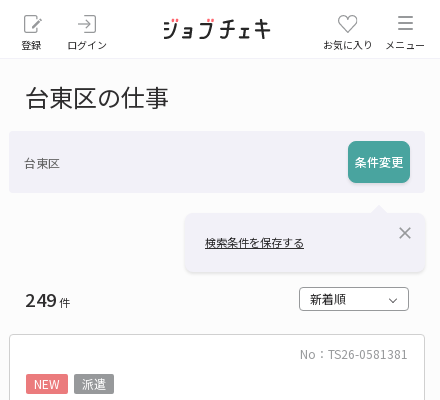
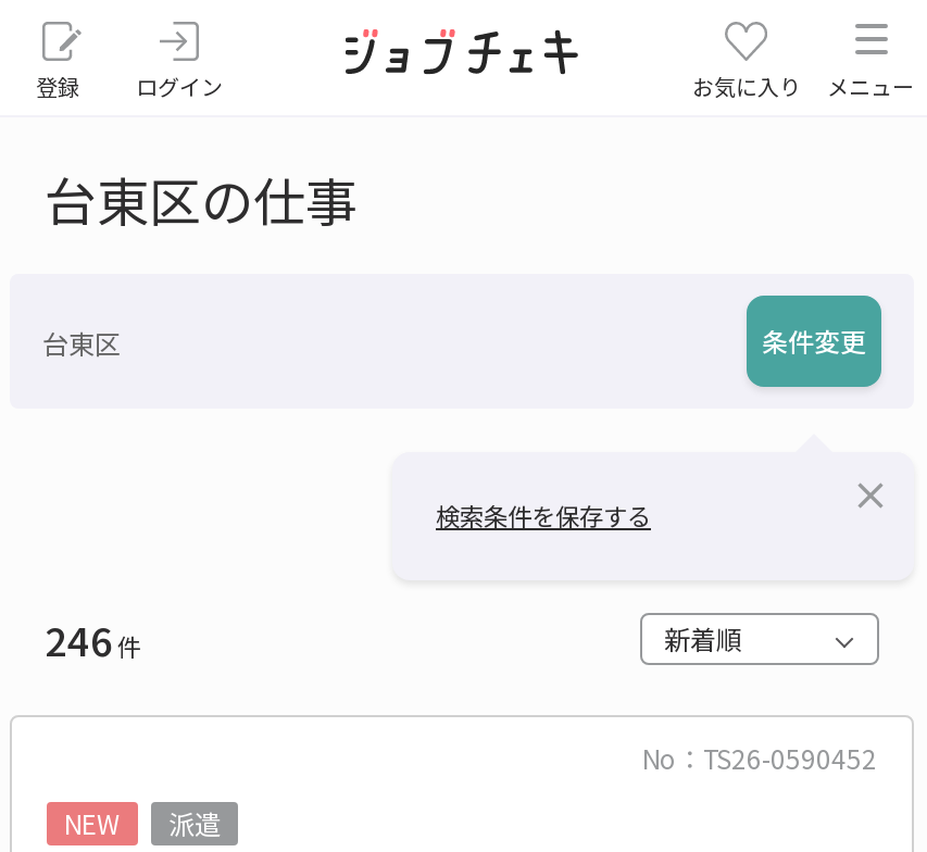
- 249 件
+ 246 件

- No：TS26-0581381
+ No：TS26-0590452
